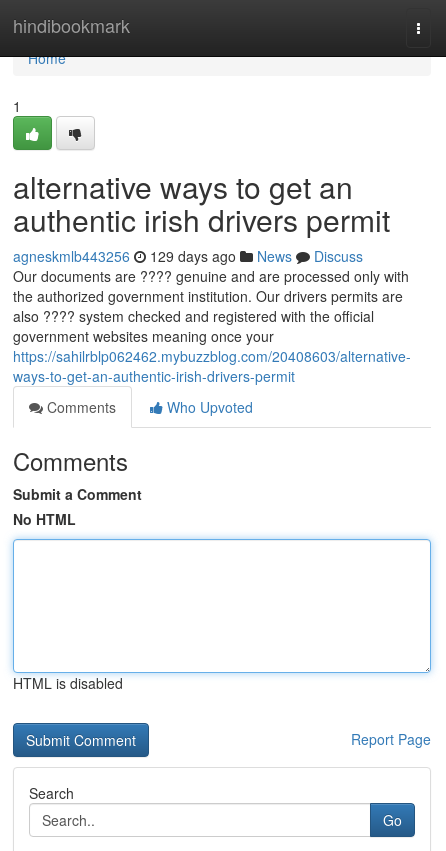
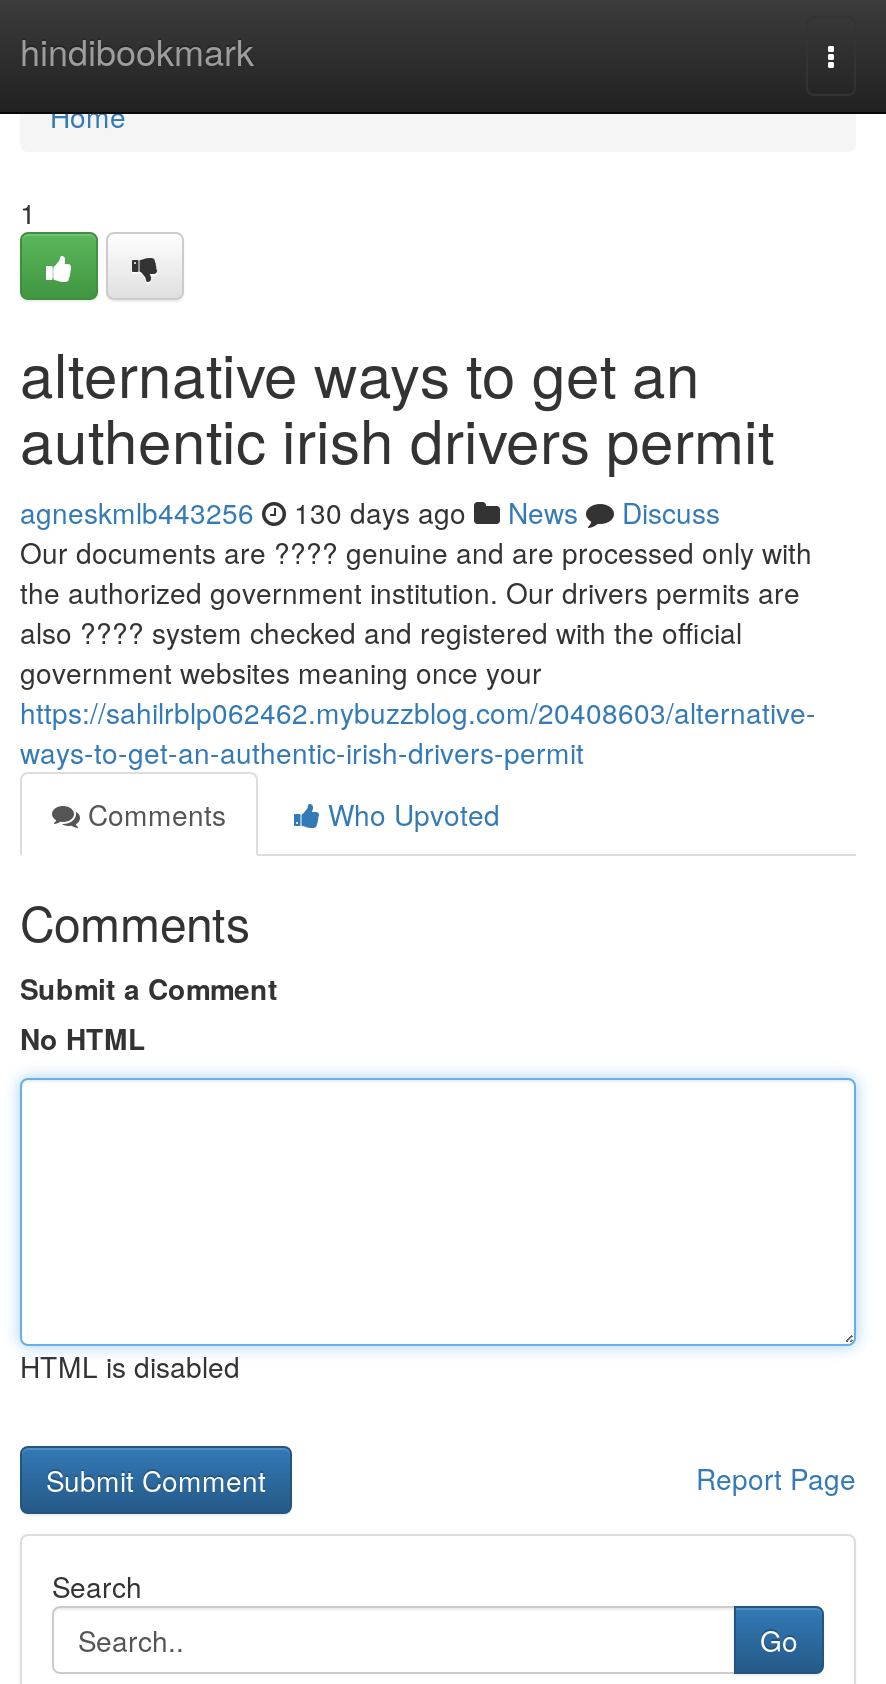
- agneskmlb443256 129 days ago News Discuss
+ agneskmlb443256 130 days ago News Discuss
